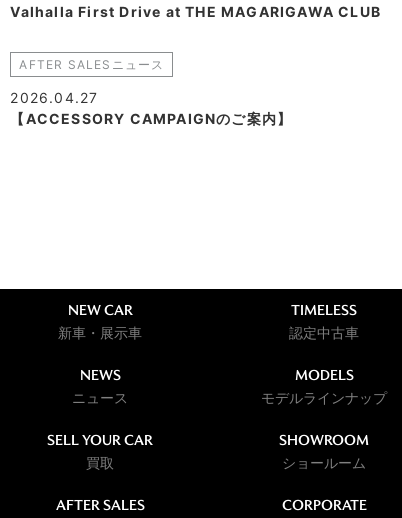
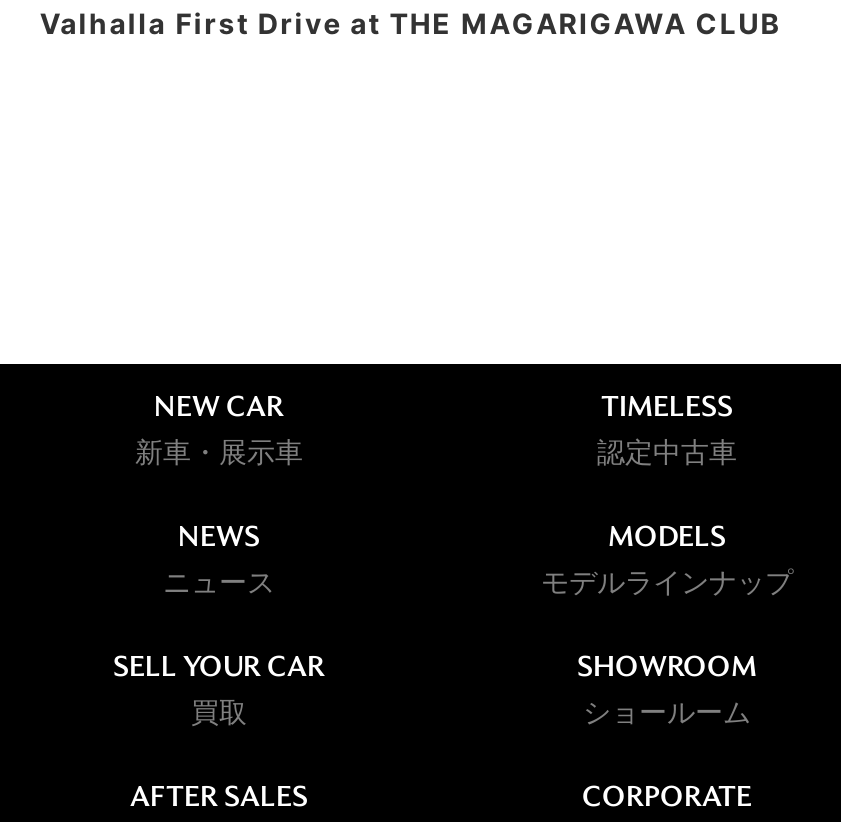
- AFTER SALESニュース
- 2026.04.27
- 【ACCESSORY CAMPAIGNのご案内】
